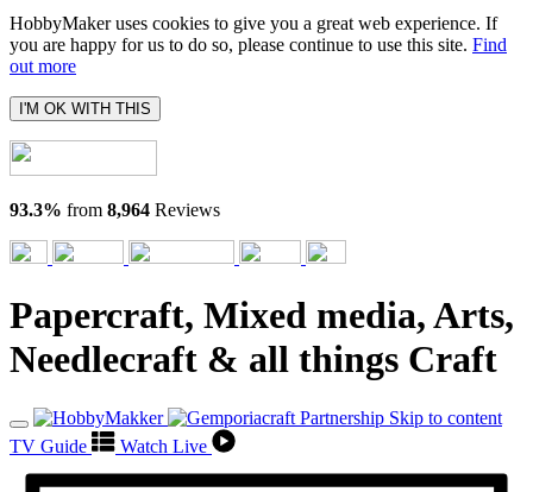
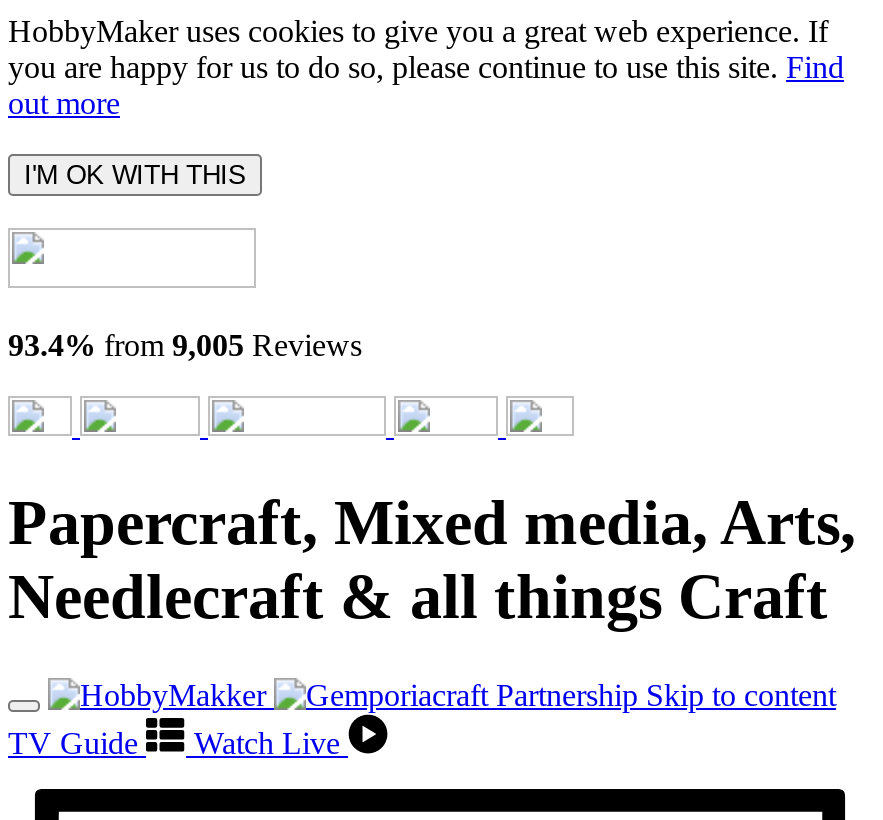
- 93.3% from 8,964 Reviews
+ 93.4% from 9,005 Reviews
